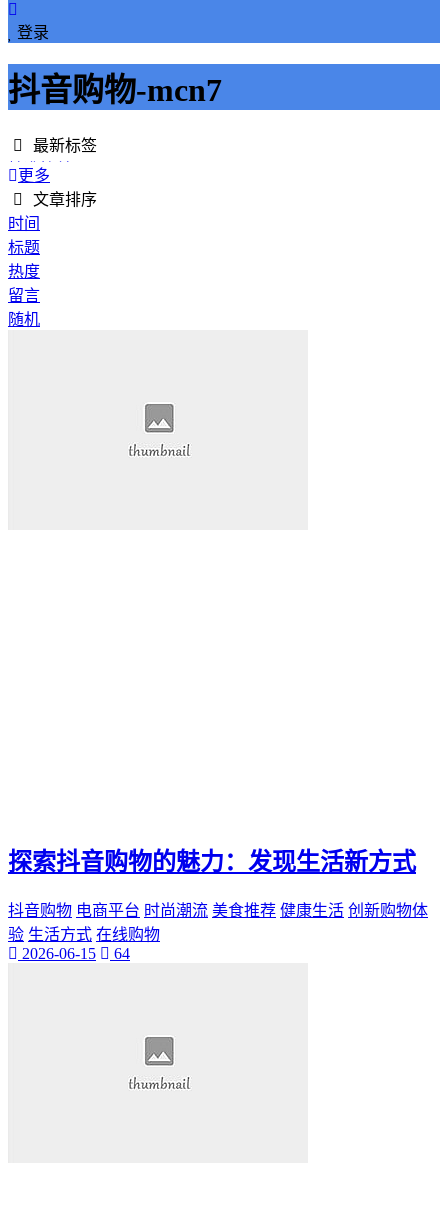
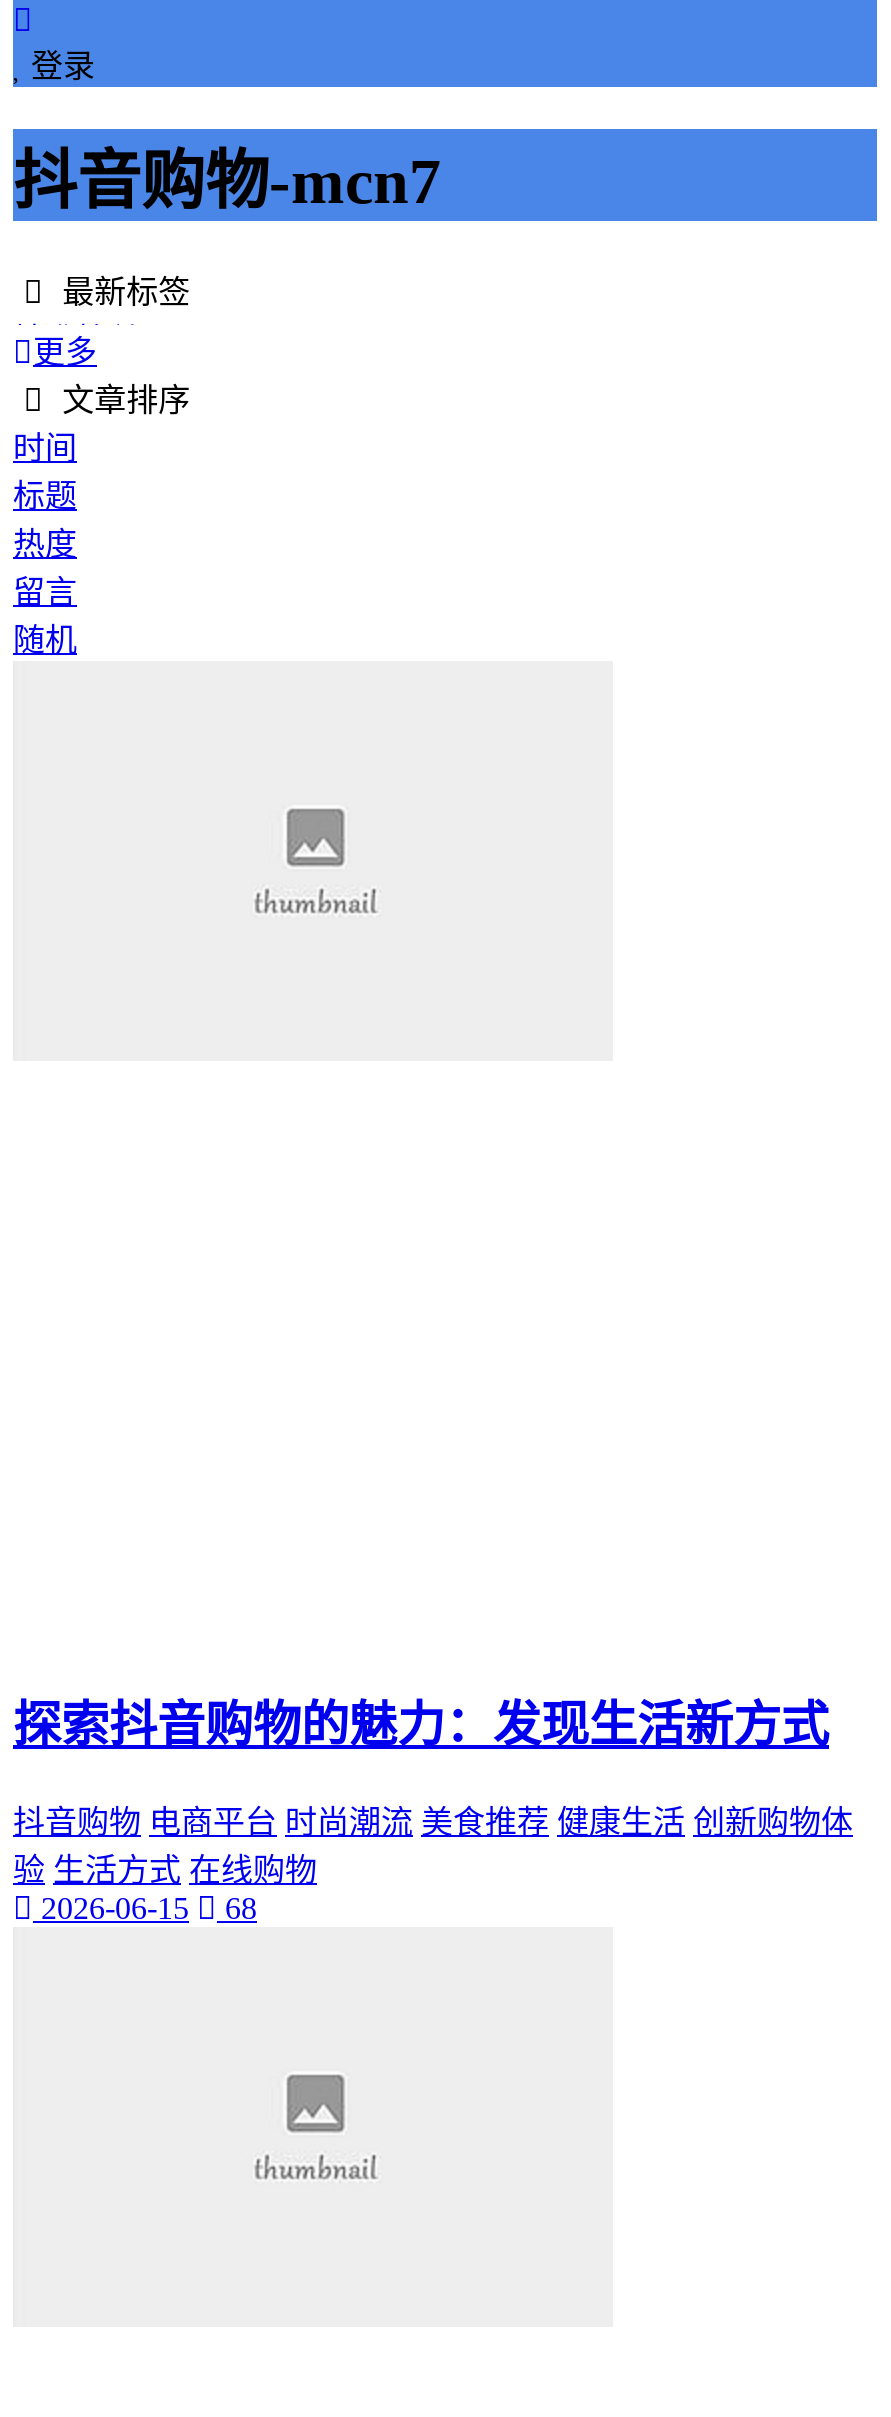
- 64
+ 68
